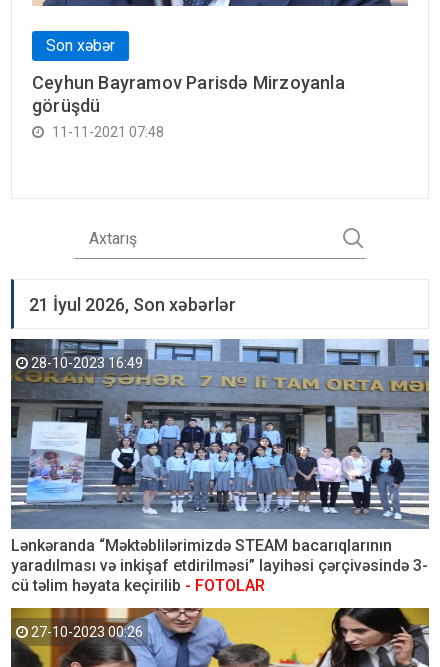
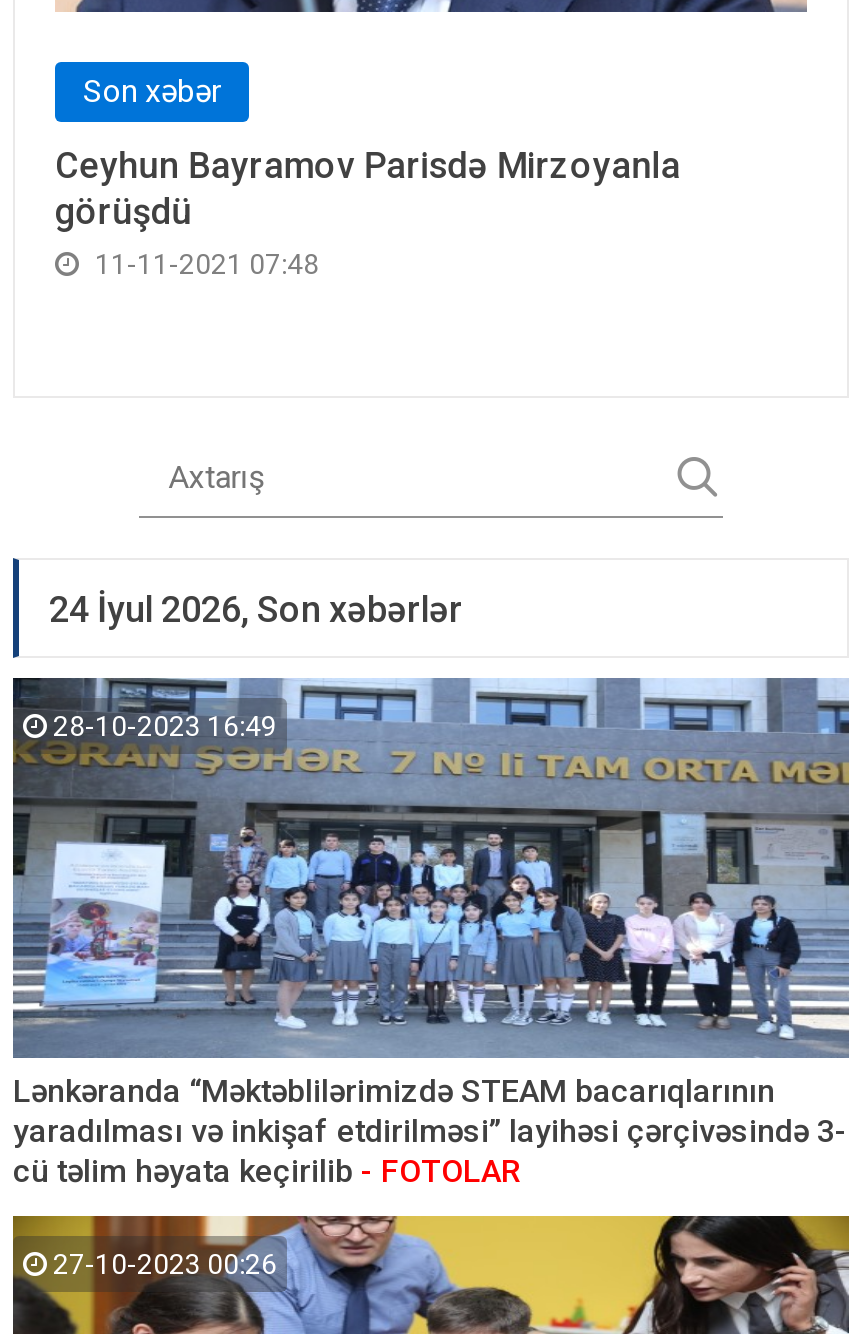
- 21 İyul 2026, Son xəbərlər
+ 24 İyul 2026, Son xəbərlər
